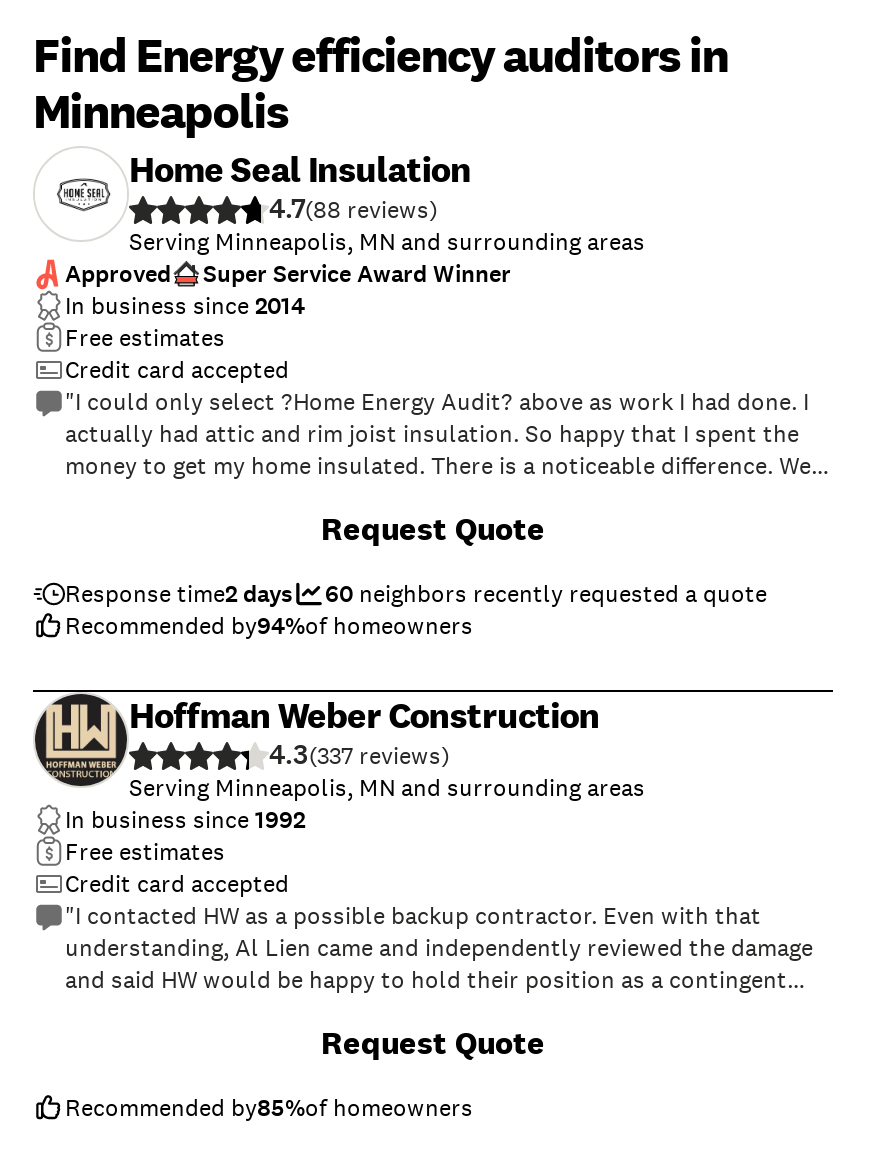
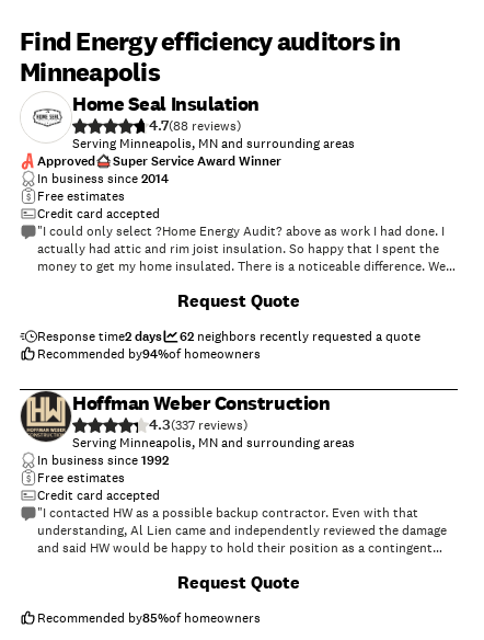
- 60 neighbors recently requested a quote
+ 62 neighbors recently requested a quote
